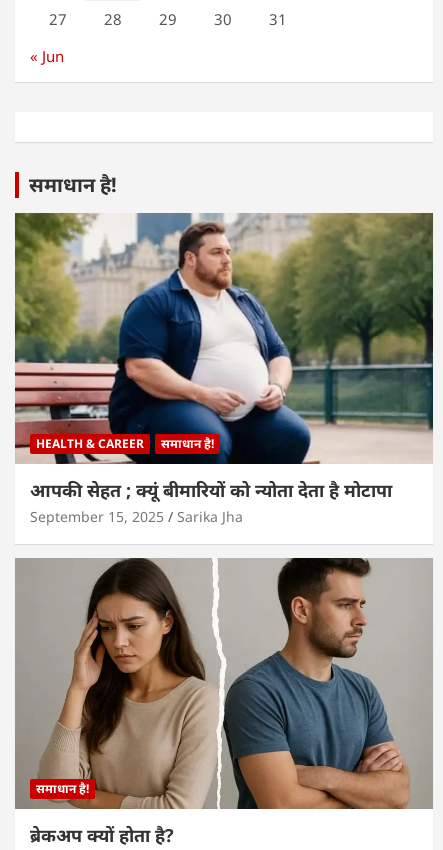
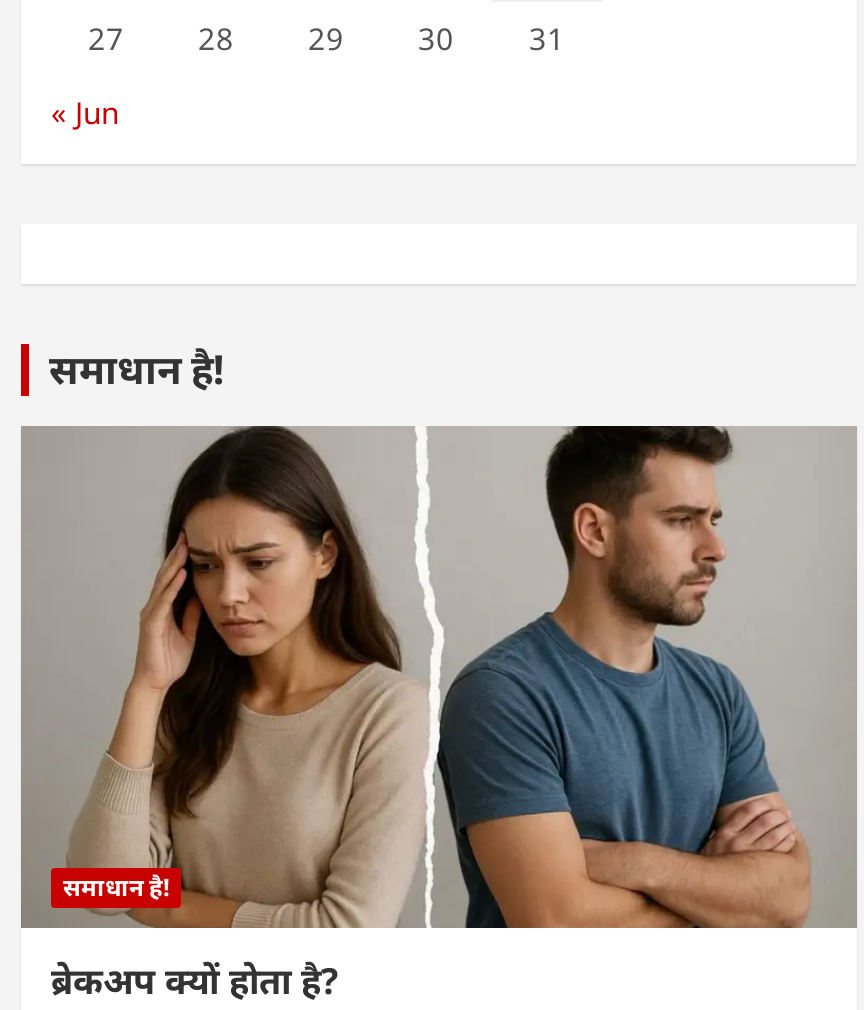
- [image]
- HEALTH & CAREER
- समाधान है!
- आपकी सेहत ; क्यूं बीमारियों को न्योता देता है मोटापा
- September 15, 2025
- Sarika Jha
